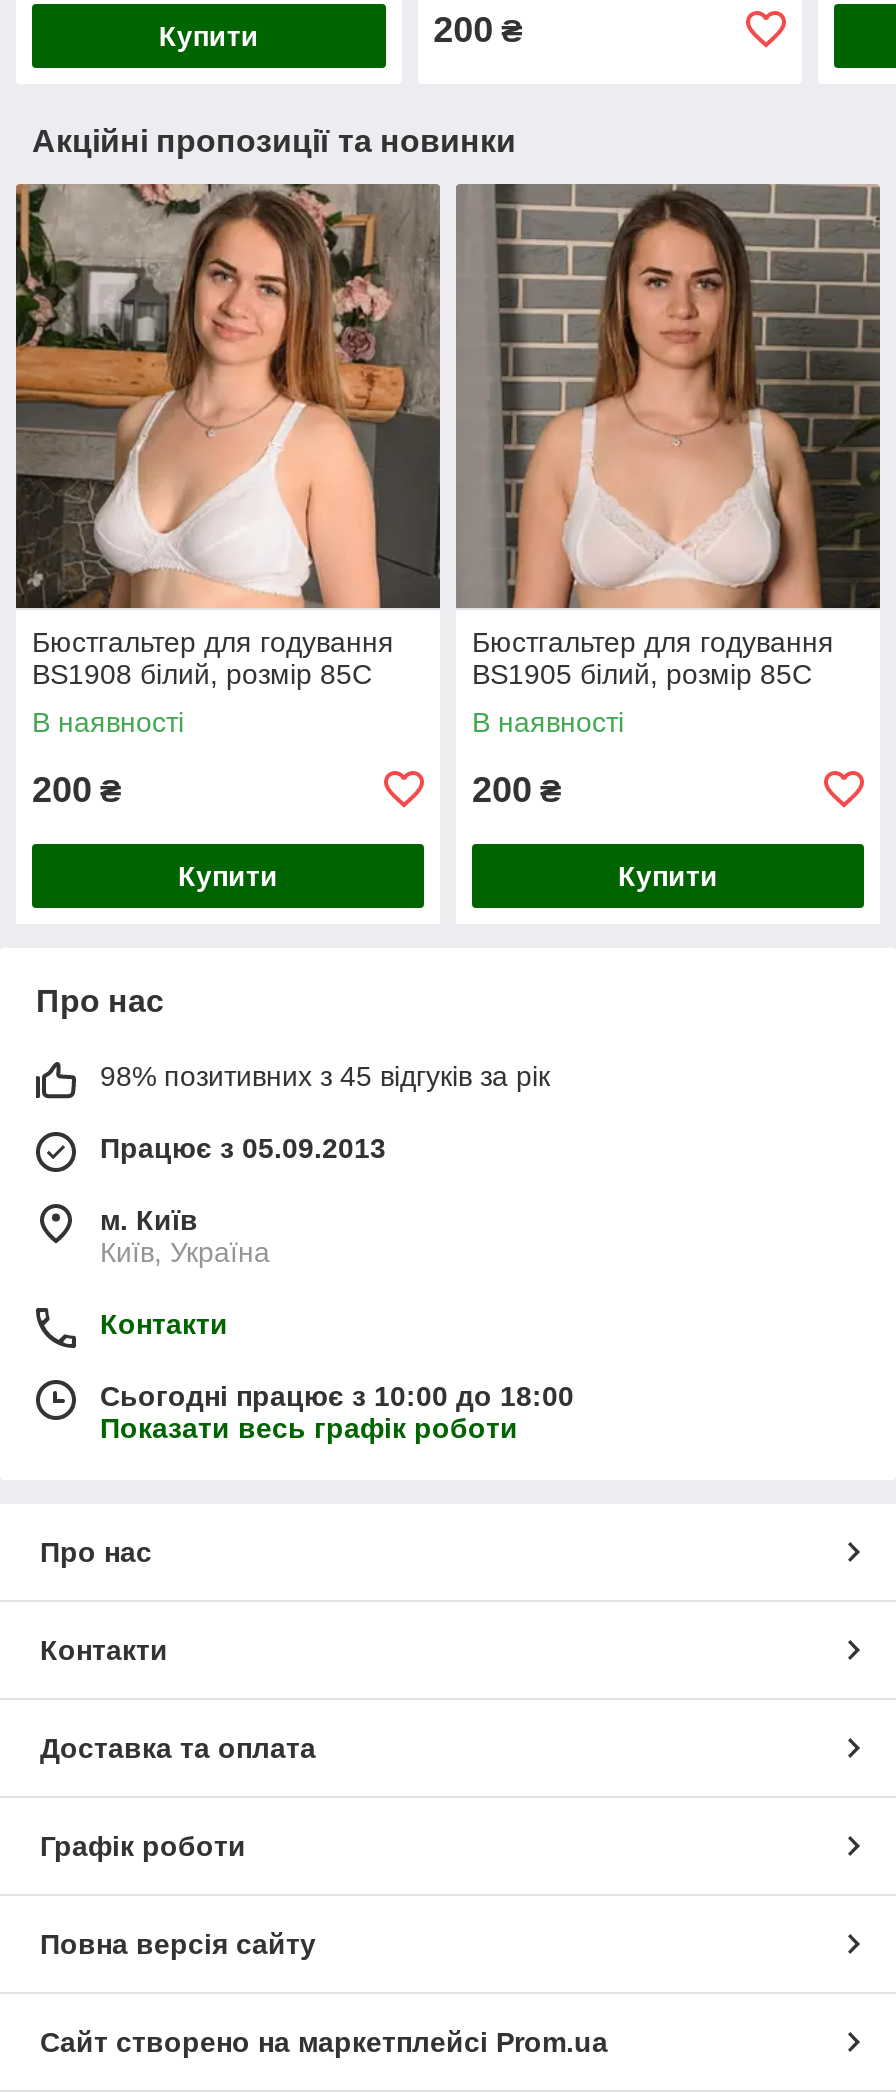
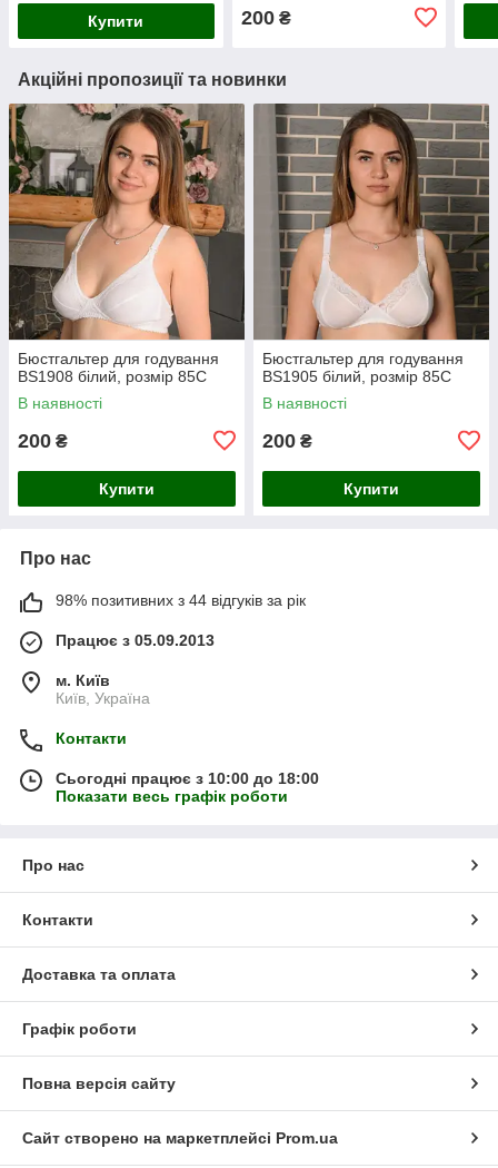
- 98% позитивних з 45 відгуків за рік
+ 98% позитивних з 44 відгуків за рік
